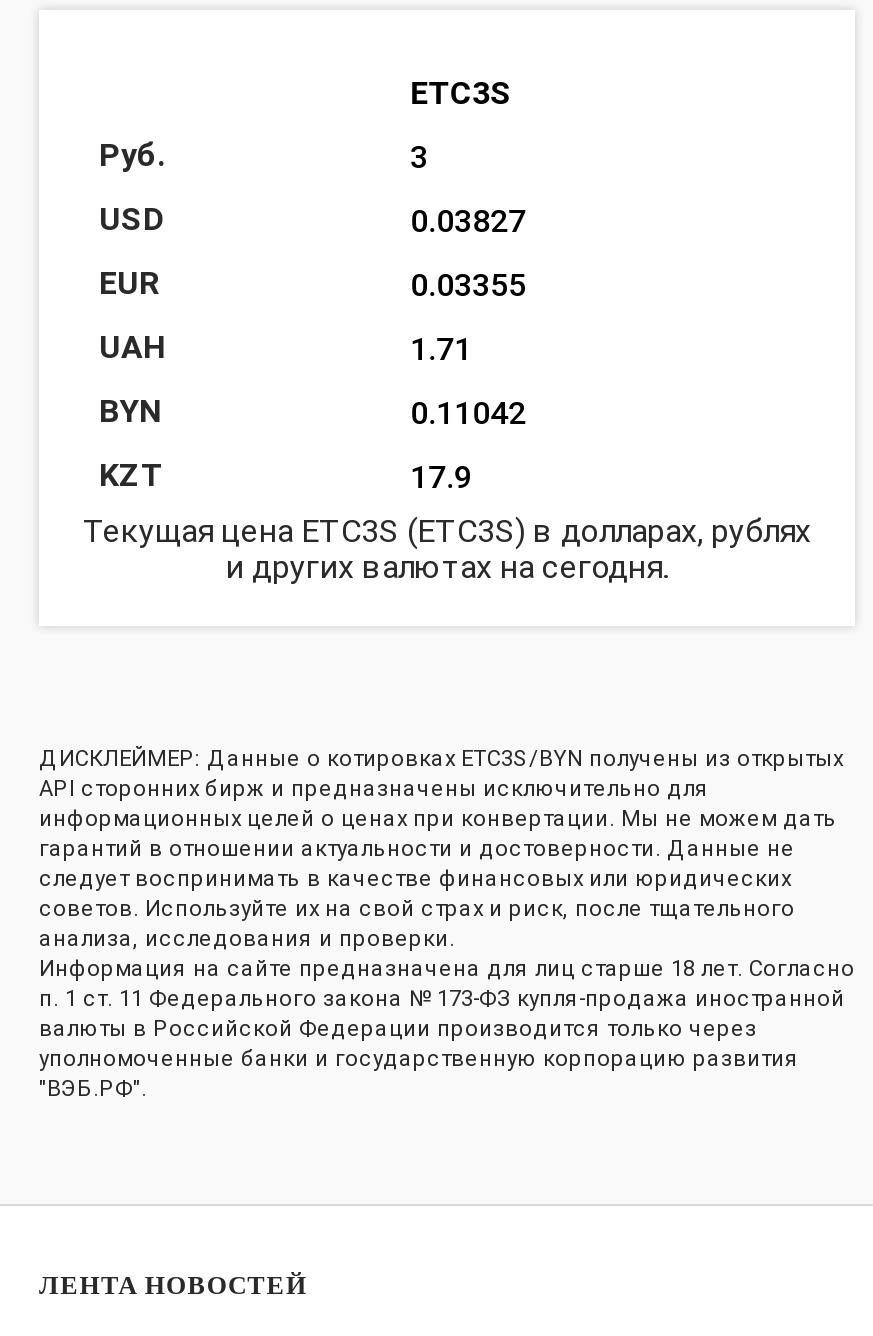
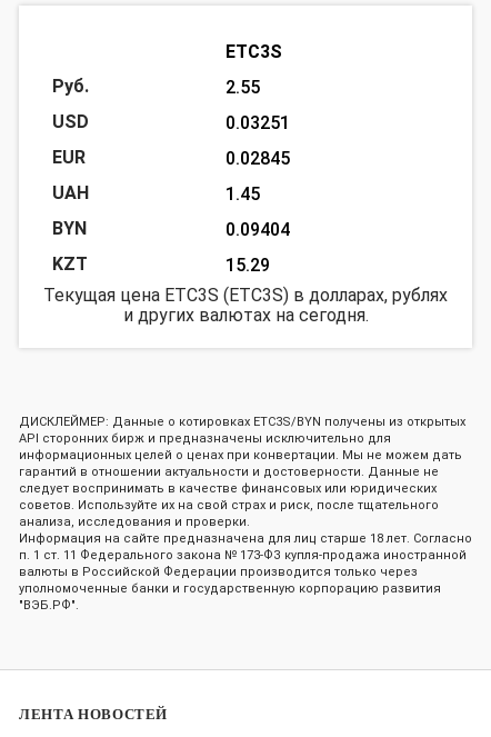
- 3
+ 2.55

- 0.03827
+ 0.03251

- 0.03355
+ 0.02845

- 1.71
+ 1.45

- 0.11042
+ 0.09404

- 17.9
+ 15.29
